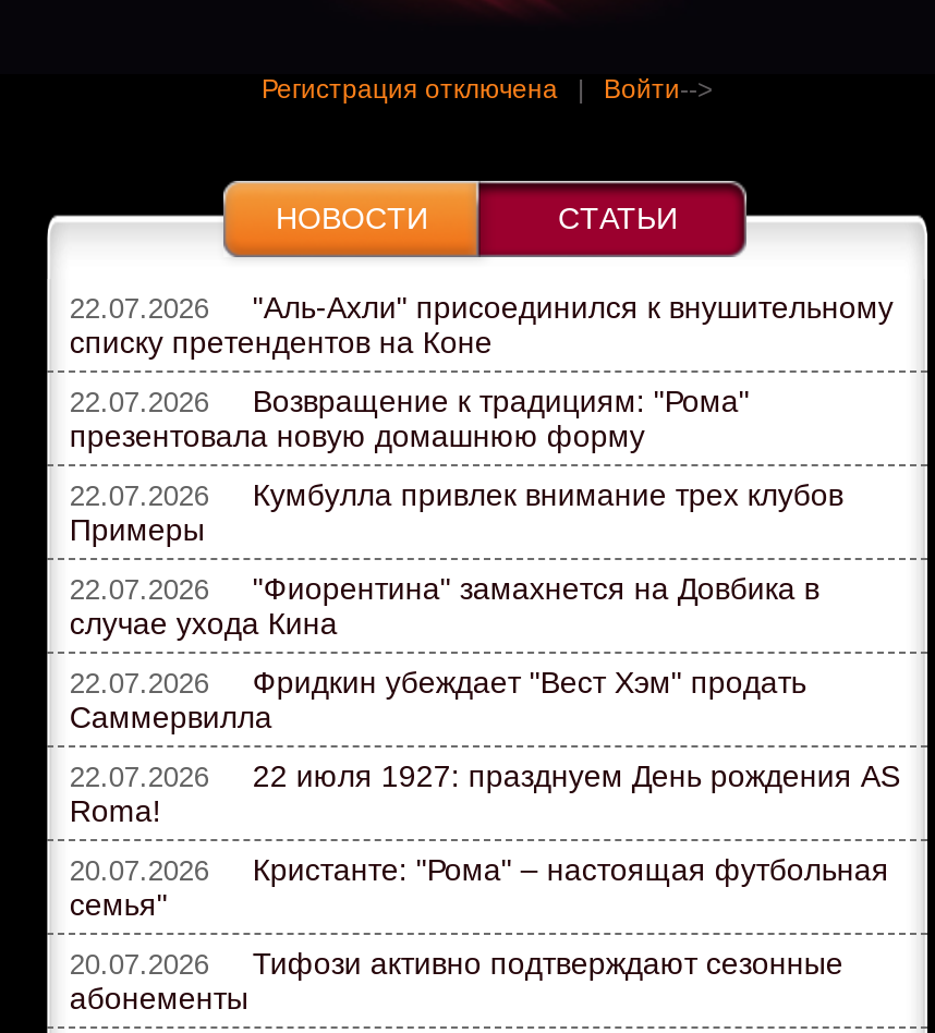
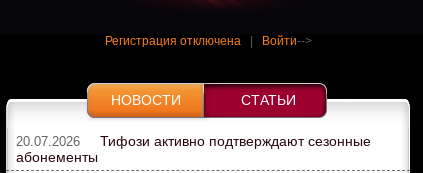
- 22.07.2026 "Аль-Ахли" присоединился к внушительному
- списку претендентов на Коне
- 22.07.2026 Возвращение к традициям: "Рома"
- презентовала новую домашнюю форму
- 22.07.2026 Кумбулла привлек внимание трех клубов
- Примеры
- 22.07.2026 "Фиорентина" замахнется на Довбика в
- случае ухода Кина
- 22.07.2026 Фридкин убеждает "Вест Хэм" продать
- Саммервилла
- 22.07.2026 22 июля 1927: празднуем День рождения AS
- Roma!
- 20.07.2026 Кристанте: "Рома" – настоящая футбольная
- семья"
